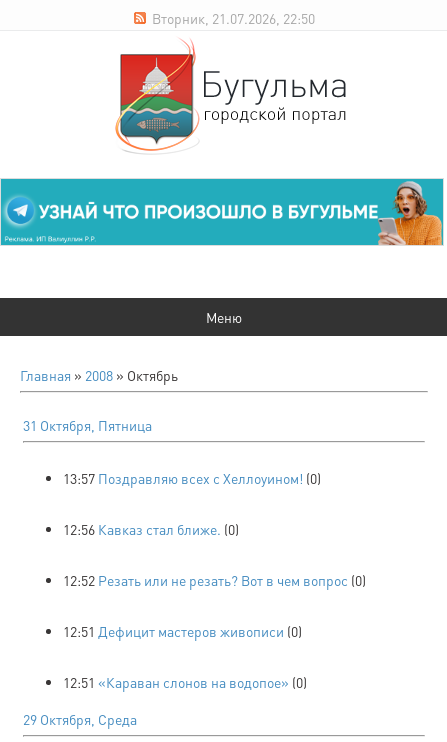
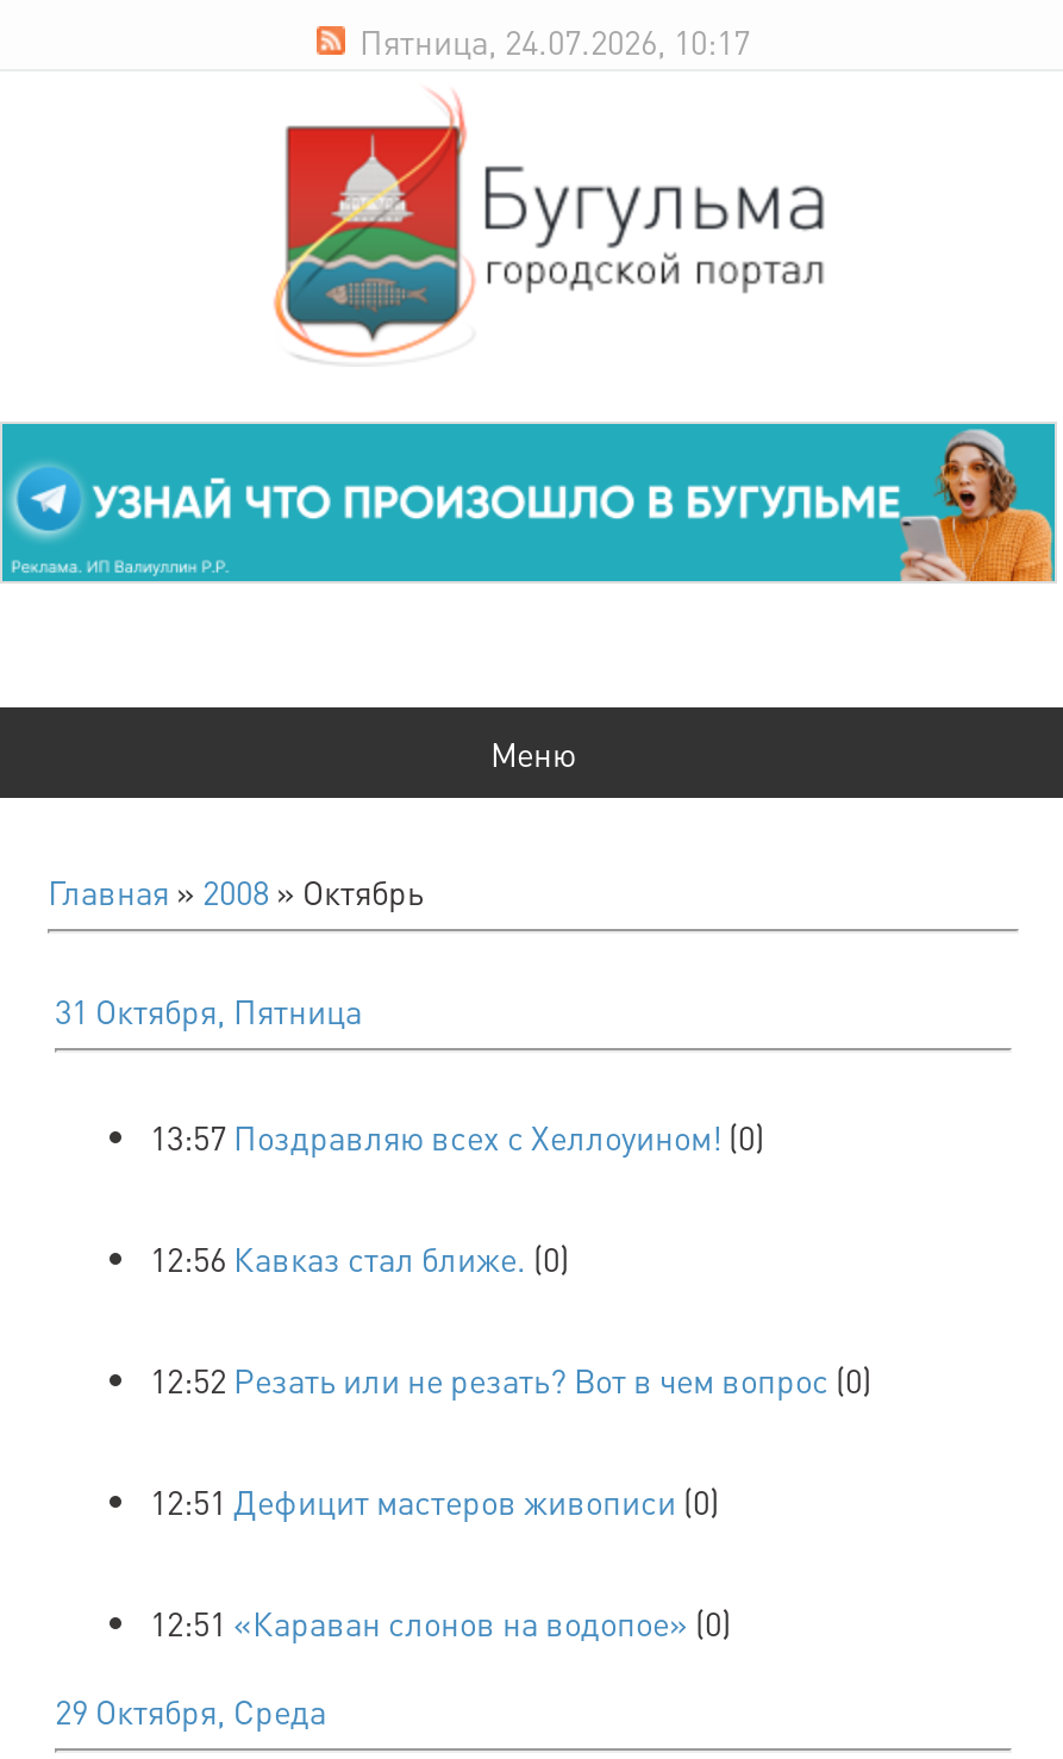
- Вторник, 21.07.2026, 22:50
+ Пятница, 24.07.2026, 10:17
